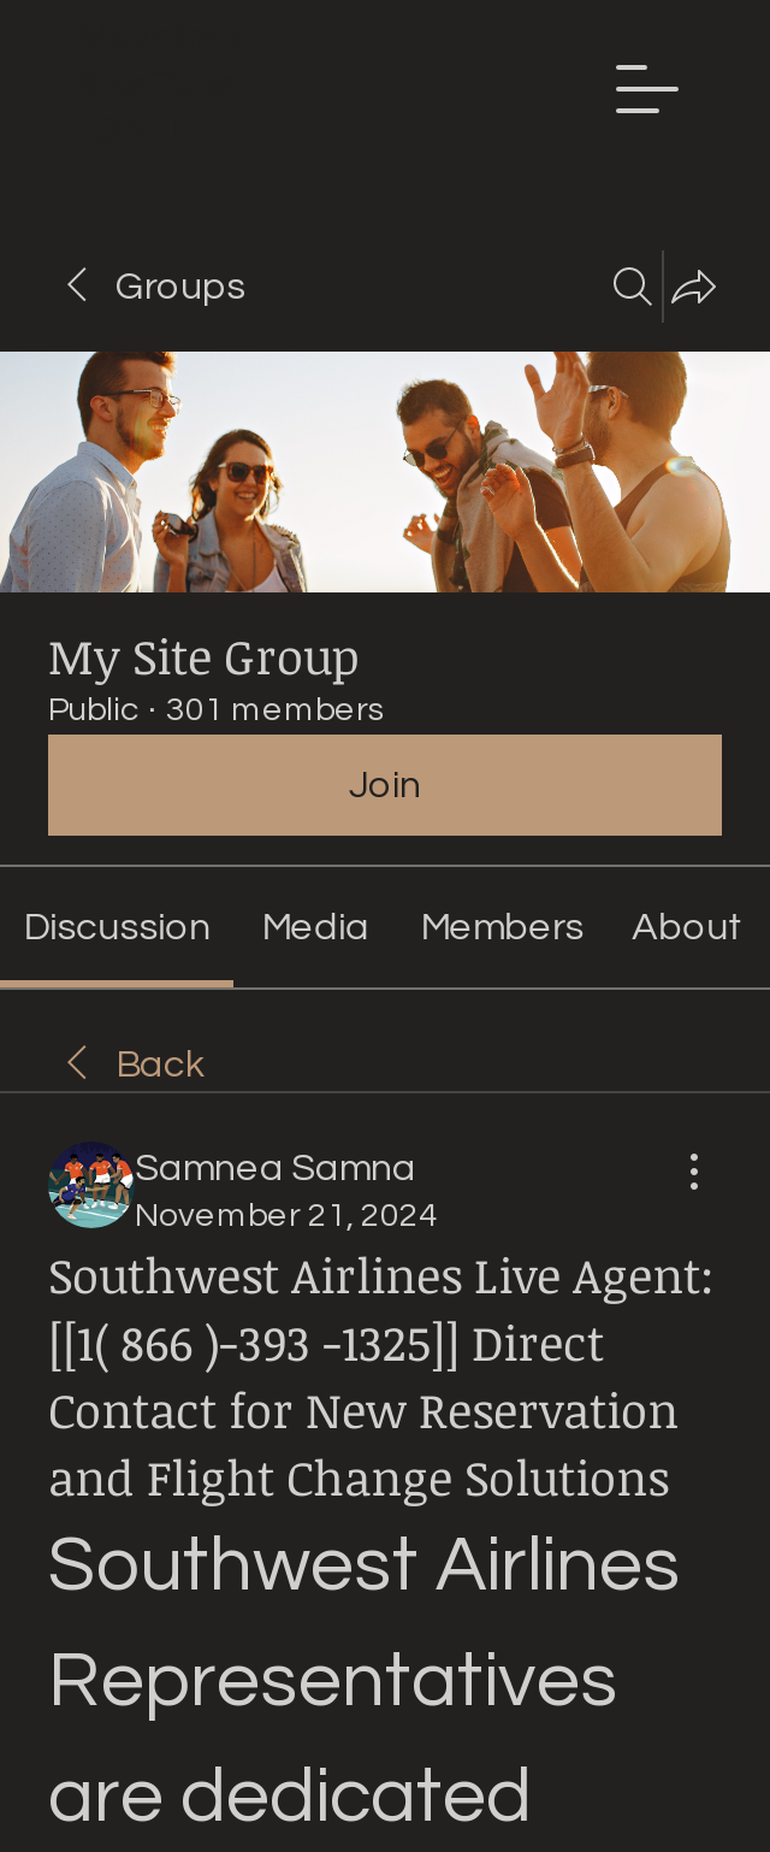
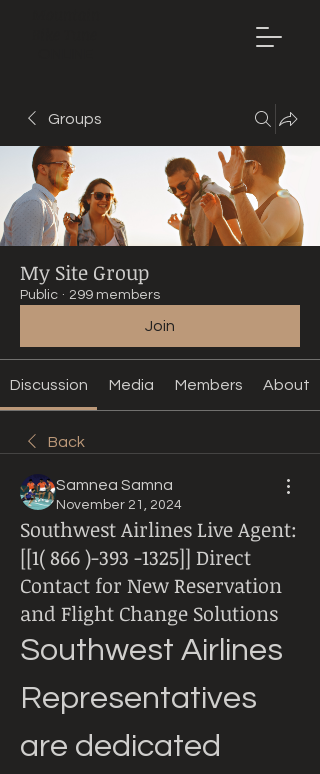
- Public · 301 members
+ Public · 299 members
